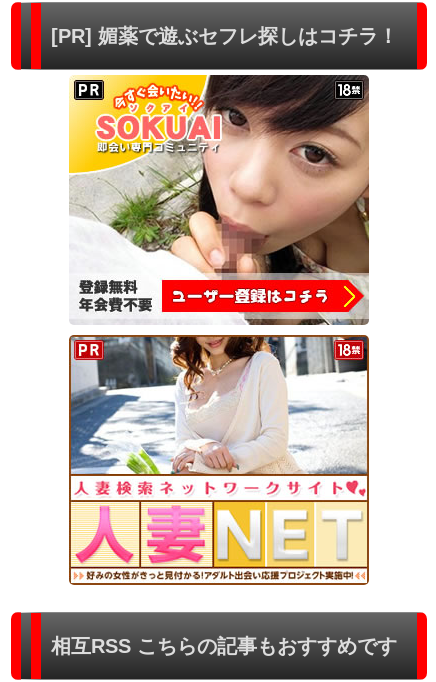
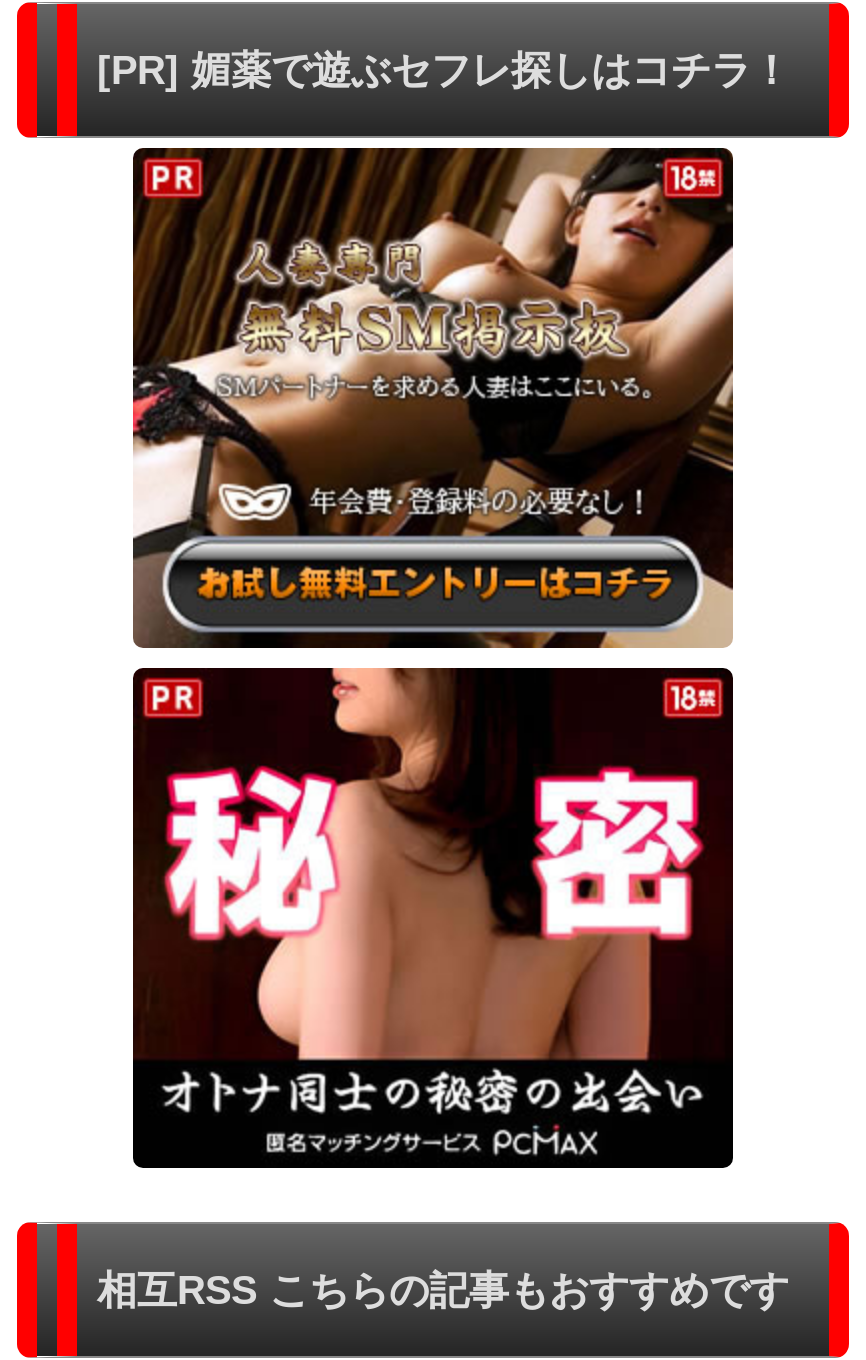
- [image]
+ [image]

- [image]
+ [image]
